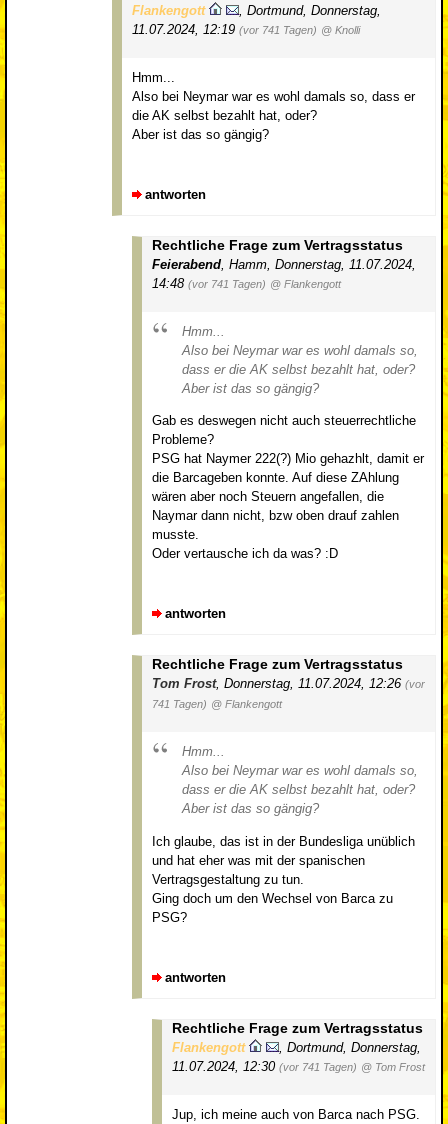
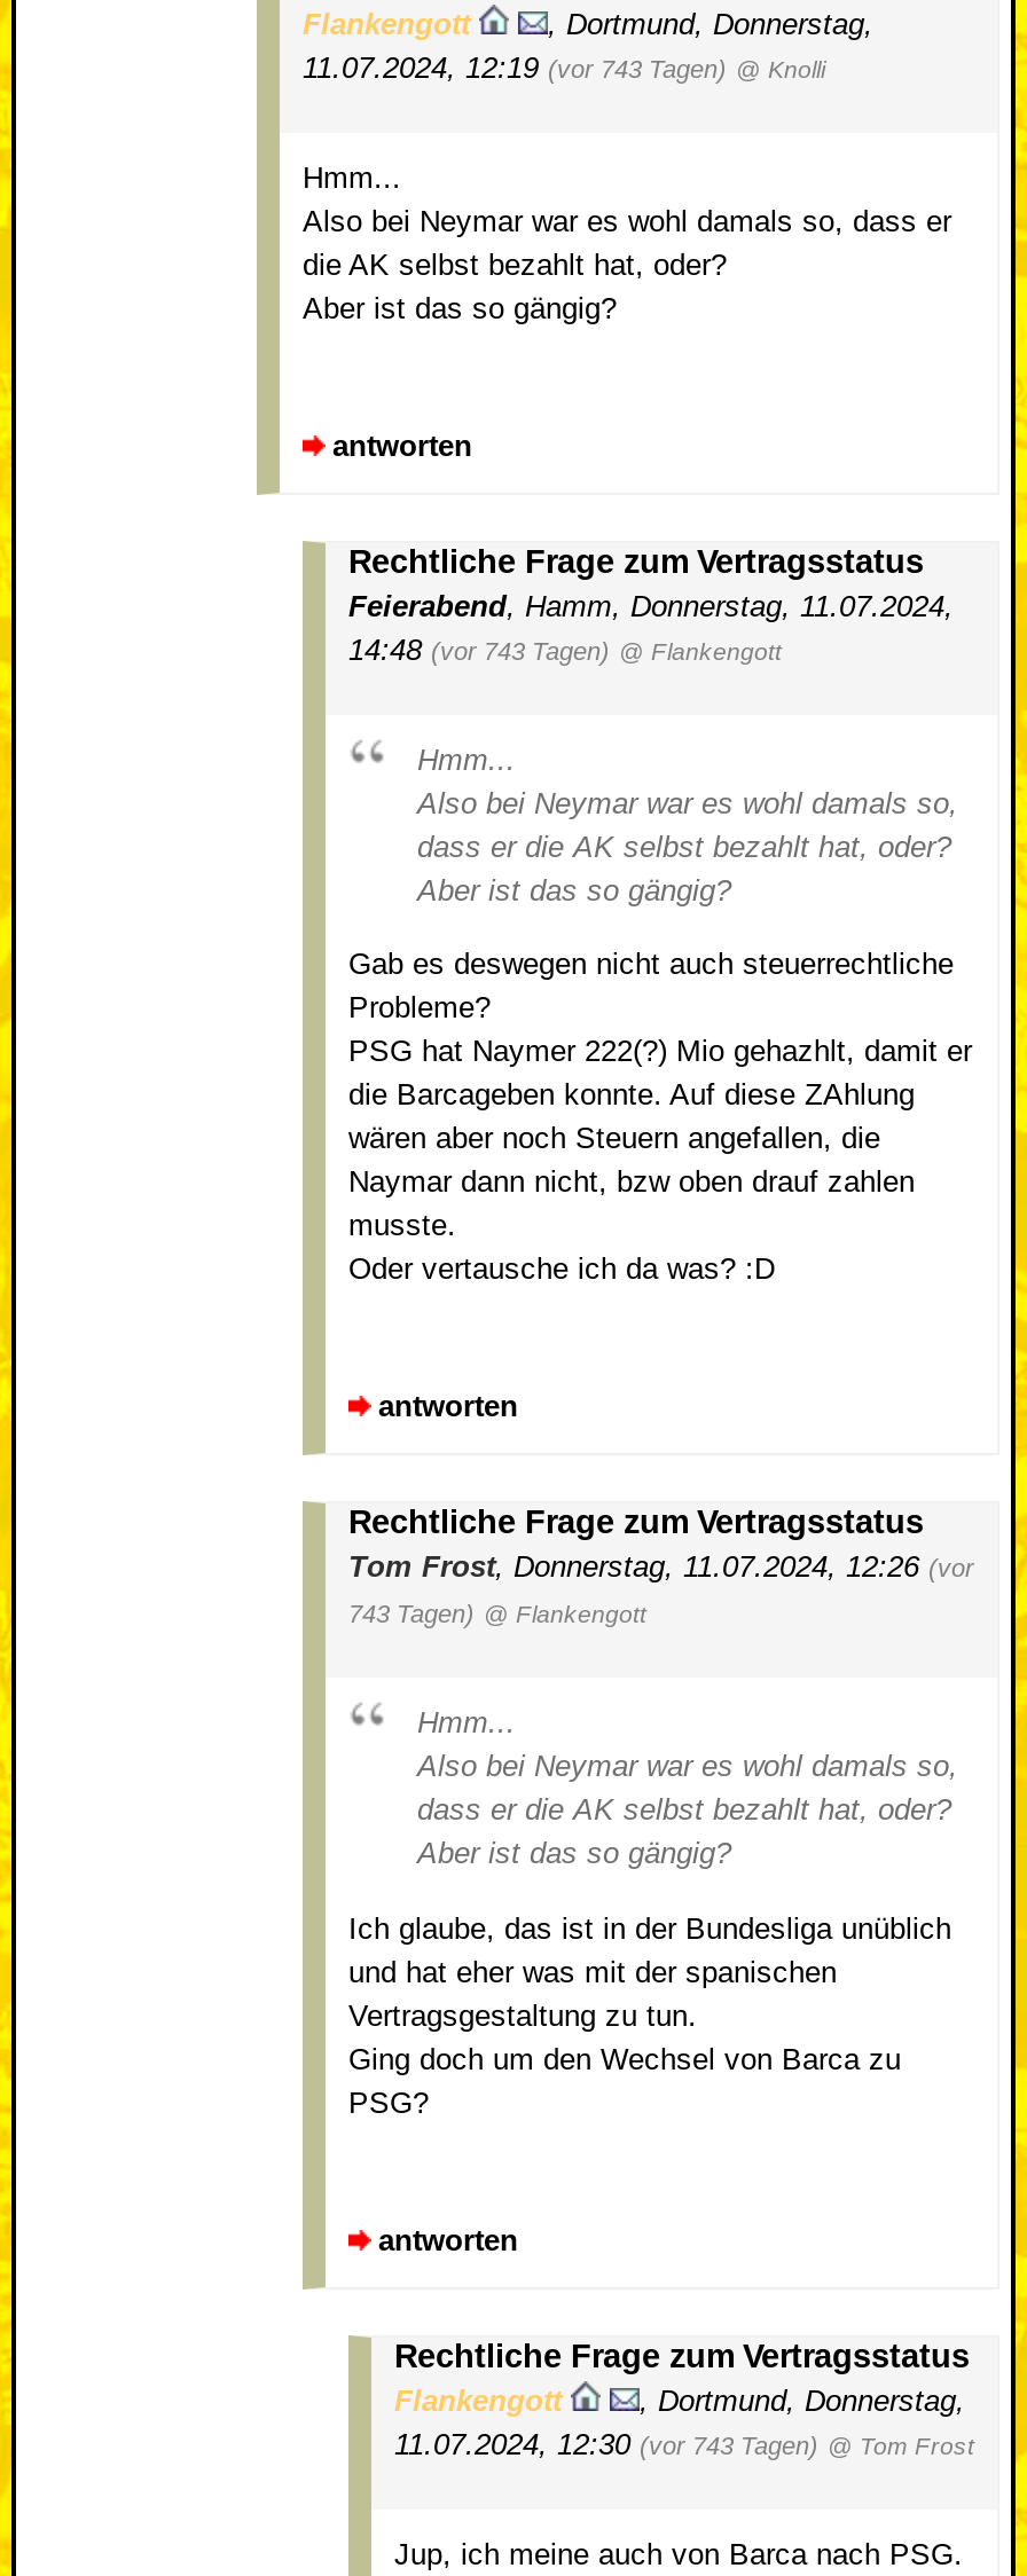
- 11.07.2024, 12:19 (vor 741 Tagen) @ Knolli
+ 11.07.2024, 12:19 (vor 743 Tagen) @ Knolli

- 14:48 (vor 741 Tagen) @ Flankengott
+ 14:48 (vor 743 Tagen) @ Flankengott

- 741 Tagen) @ Flankengott
+ 743 Tagen) @ Flankengott

- 11.07.2024, 12:30 (vor 741 Tagen) @ Tom Frost
+ 11.07.2024, 12:30 (vor 743 Tagen) @ Tom Frost
